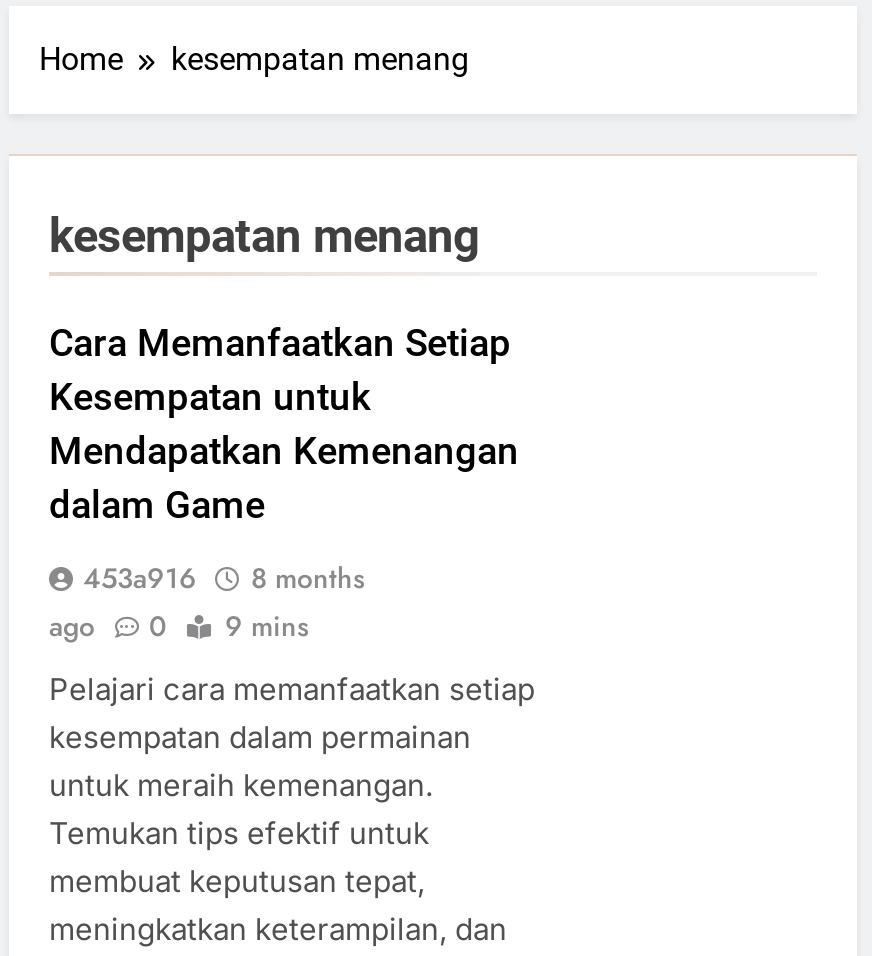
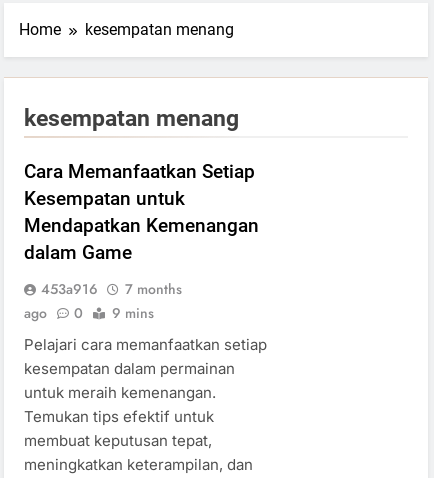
- 453a916 8 months
+ 453a916 7 months
